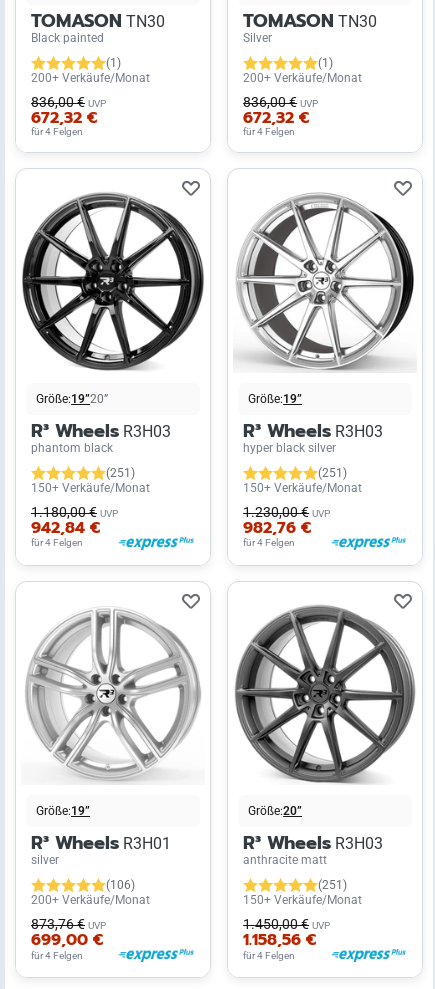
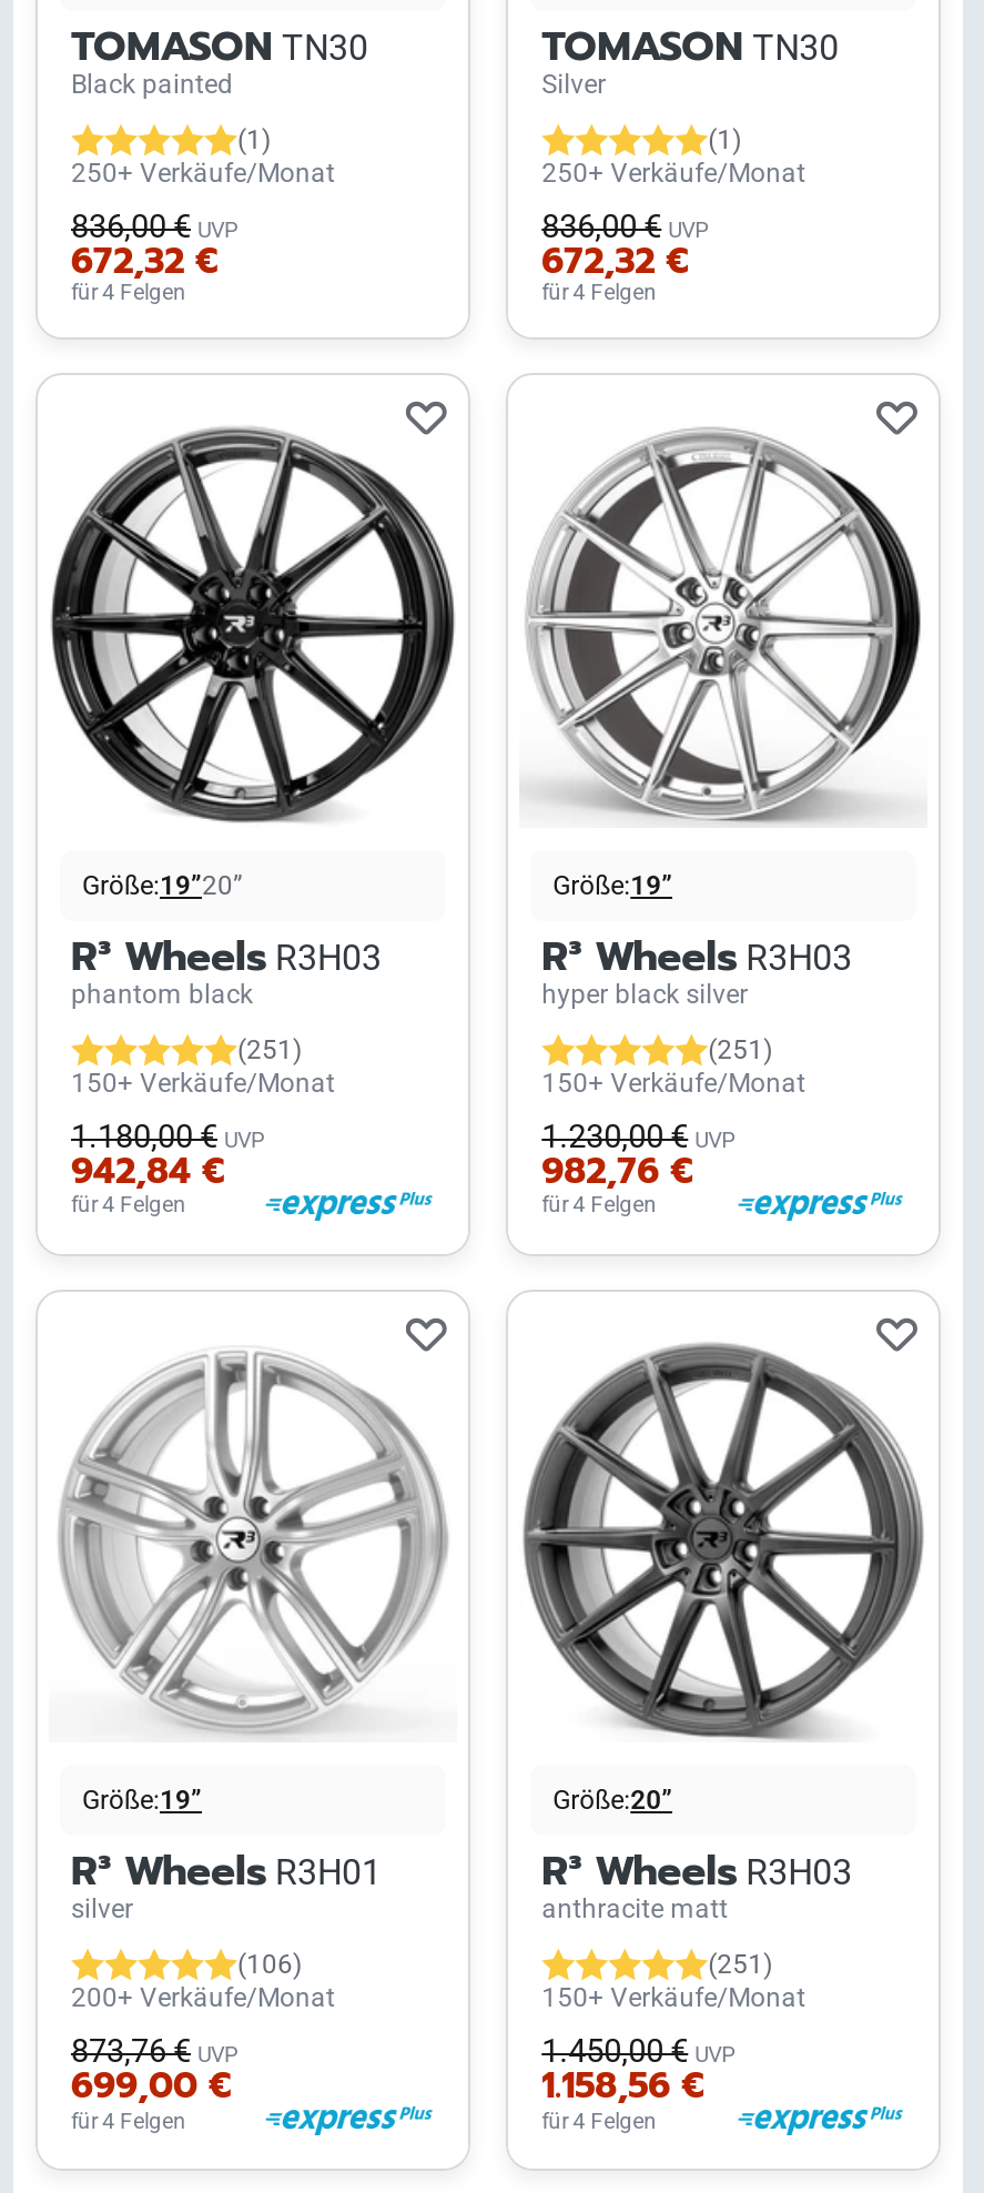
- 200+ Verkäufe/Monat
+ 250+ Verkäufe/Monat

- 200+ Verkäufe/Monat
+ 250+ Verkäufe/Monat
